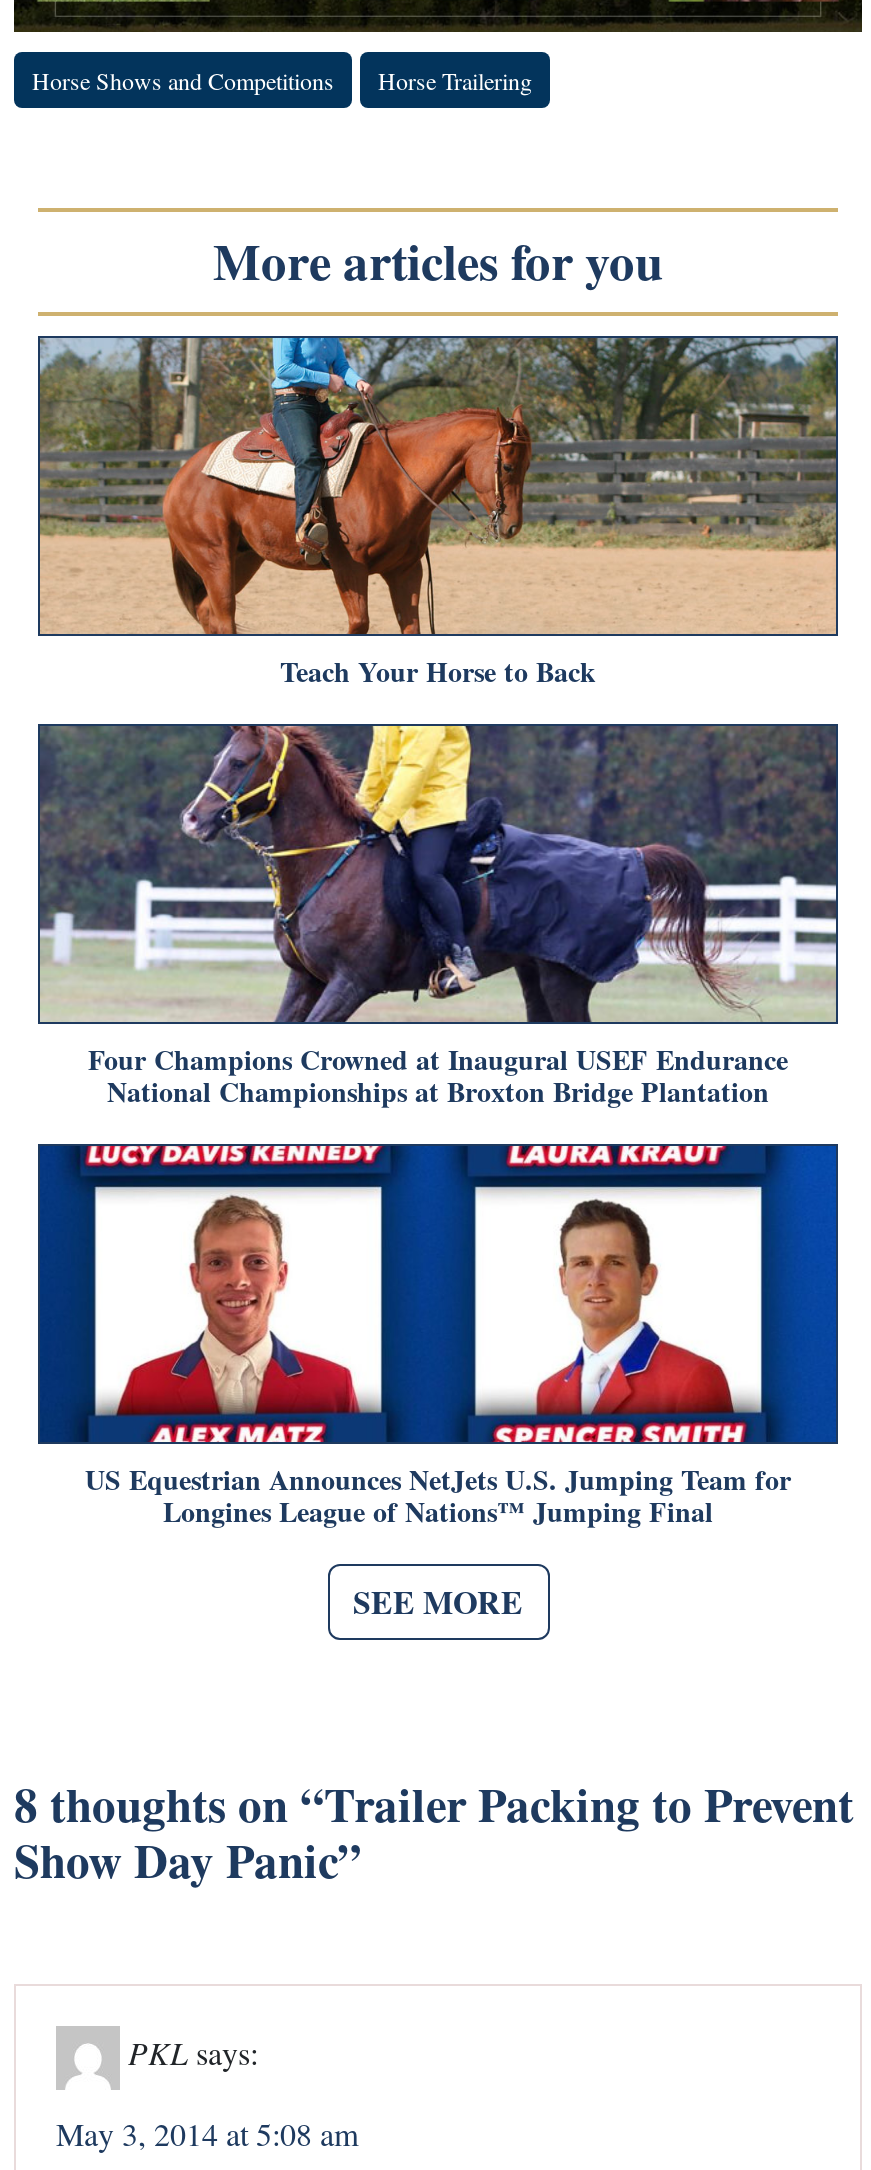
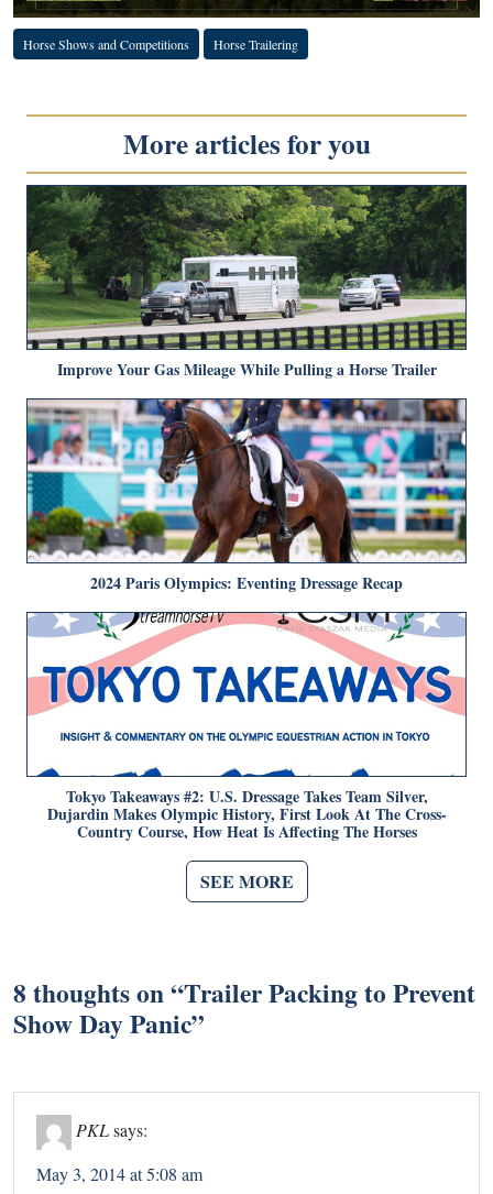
- [image]
- Teach Your Horse to Back
+ [image]
+ Improve Your Gas Mileage While Pulling a Horse Trailer

- [image]
- Four Champions Crowned at Inaugural USEF Endurance
- National Championships at Broxton Bridge Plantation
+ [image]
+ 2024 Paris Olympics: Eventing Dressage Recap

- [image]
- US Equestrian Announces NetJets U.S. Jumping Team for
- Longines League of Nations™ Jumping Final
+ [image]
+ Tokyo Takeaways #2: U.S. Dressage Takes Team Silver,
+ Dujardin Makes Olympic History, First Look At The Cross-
+ Country Course, How Heat Is Affecting The Horses
